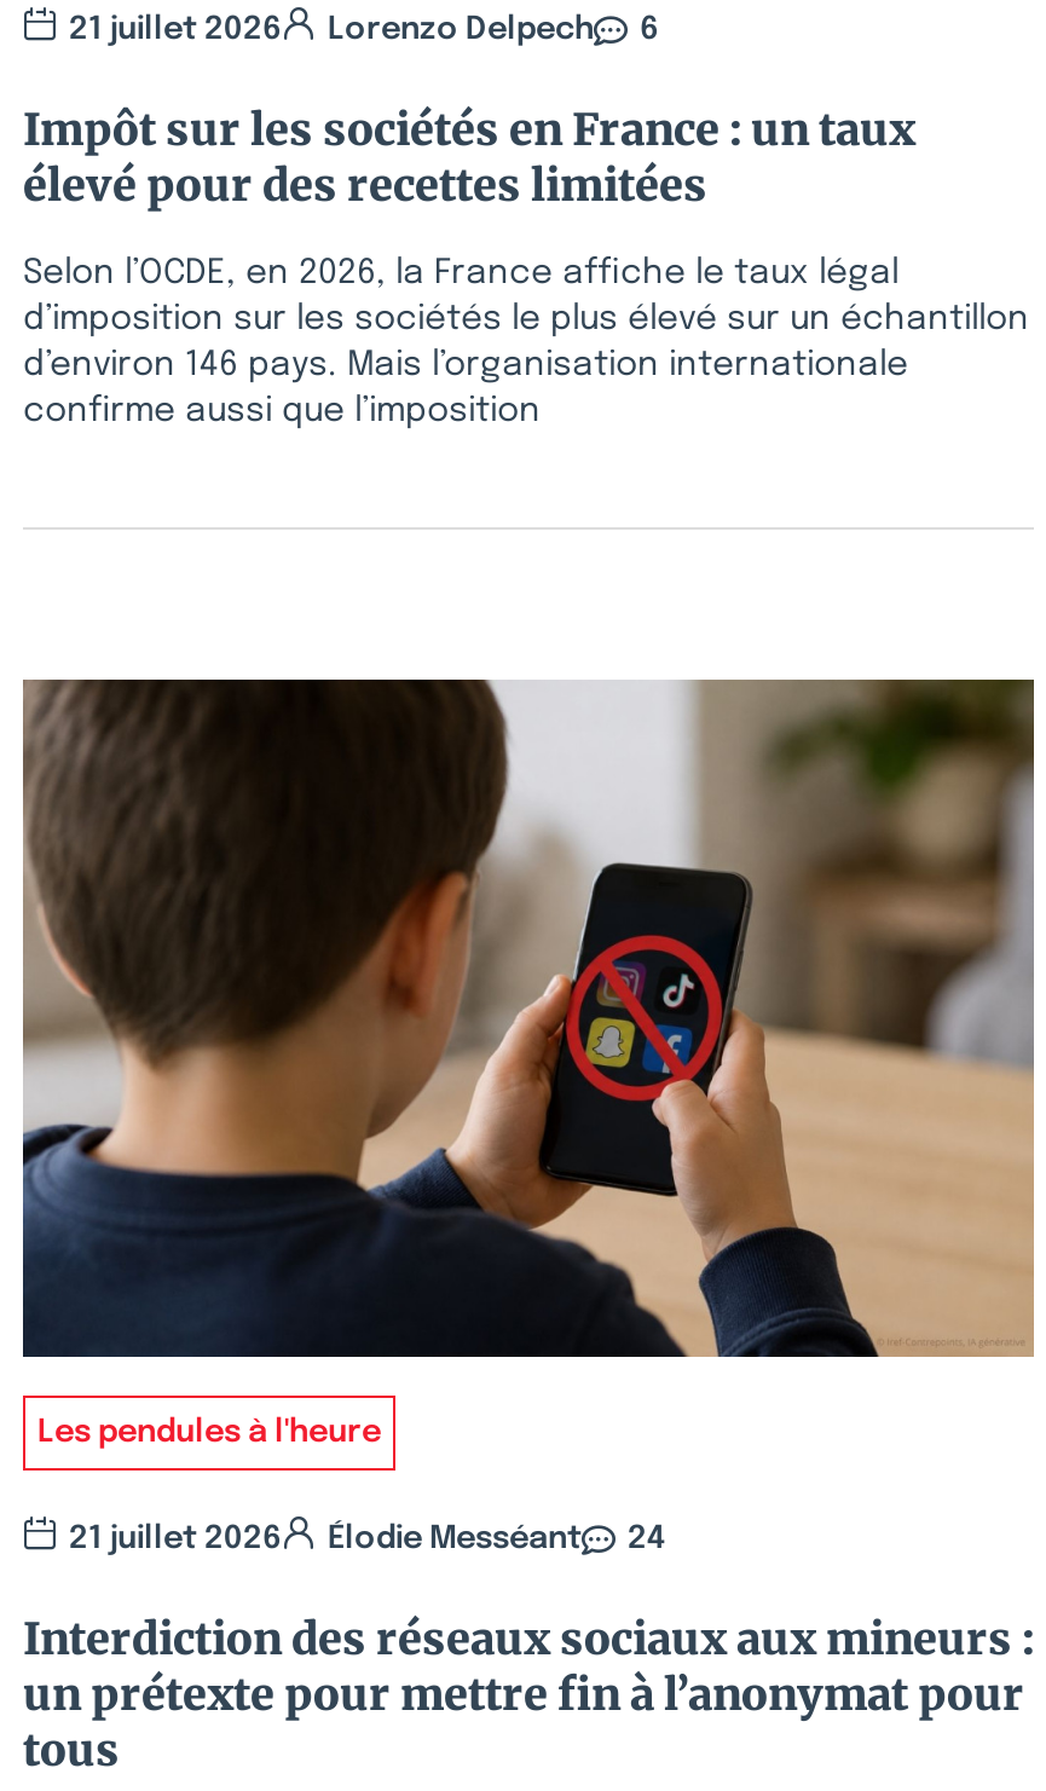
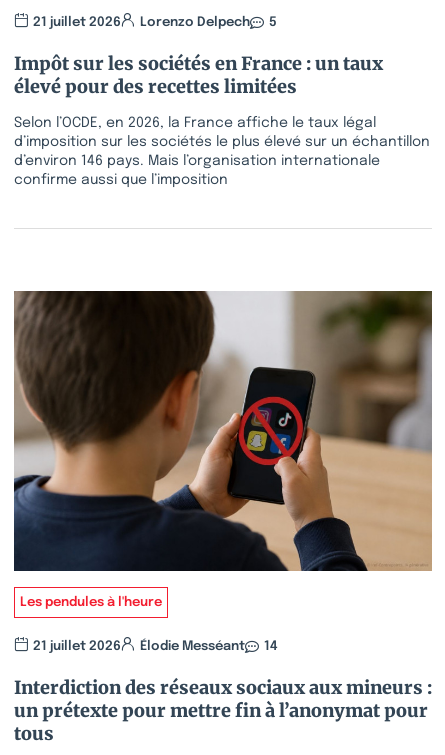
- 21 juillet 2026 Lorenzo Delpech 6
+ 21 juillet 2026 Lorenzo Delpech 5

- 21 juillet 2026 Élodie Messéant 24
+ 21 juillet 2026 Élodie Messéant 14
